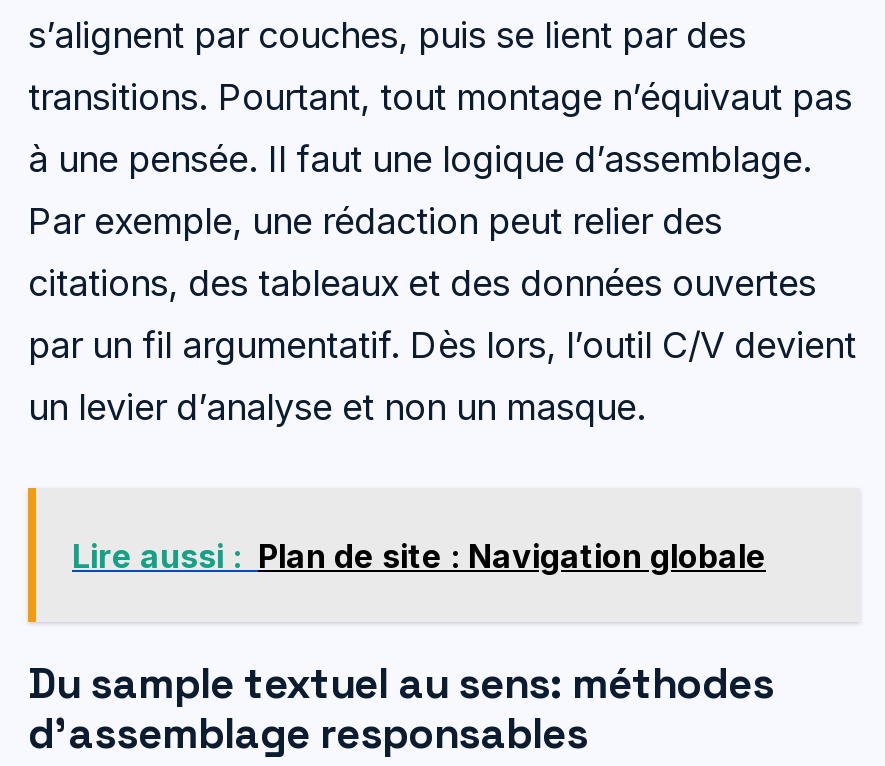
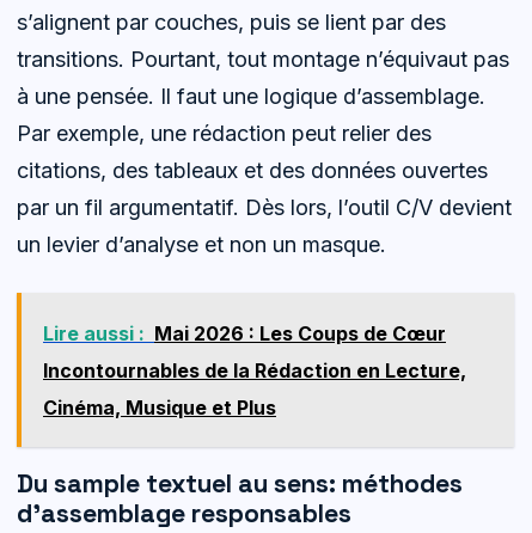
- Lire aussi : Plan de site : Navigation globale
+ Lire aussi : Mai 2026 : Les Coups de Cœur
+ Incontournables de la Rédaction en Lecture,
+ Cinéma, Musique et Plus
